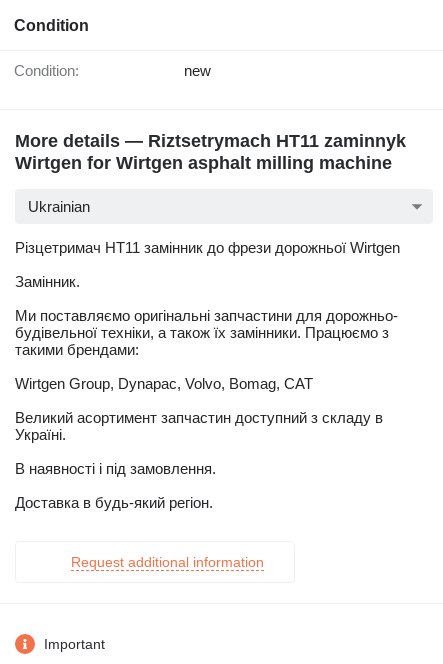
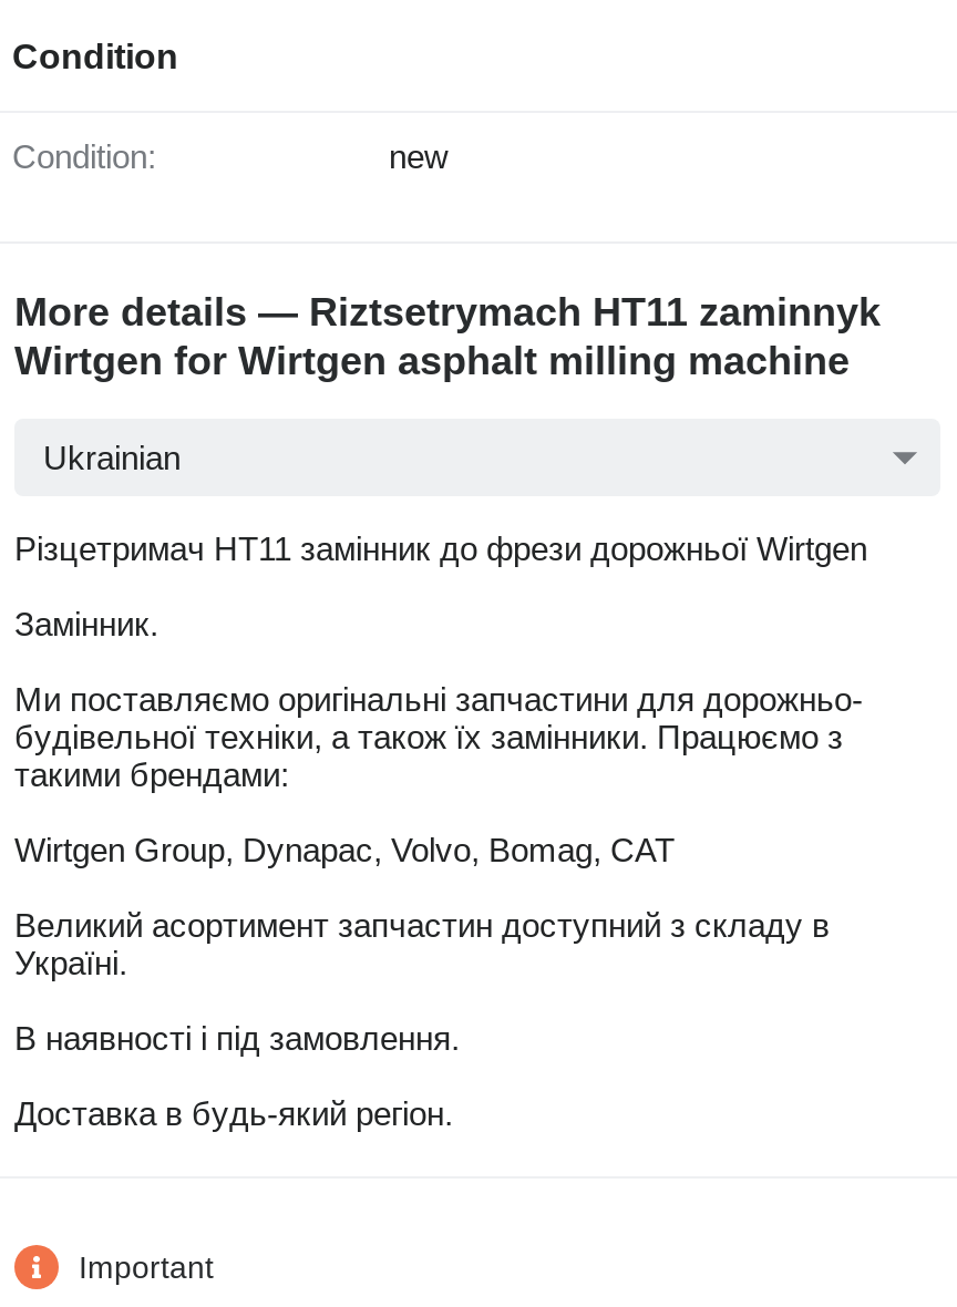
- Request additional information
